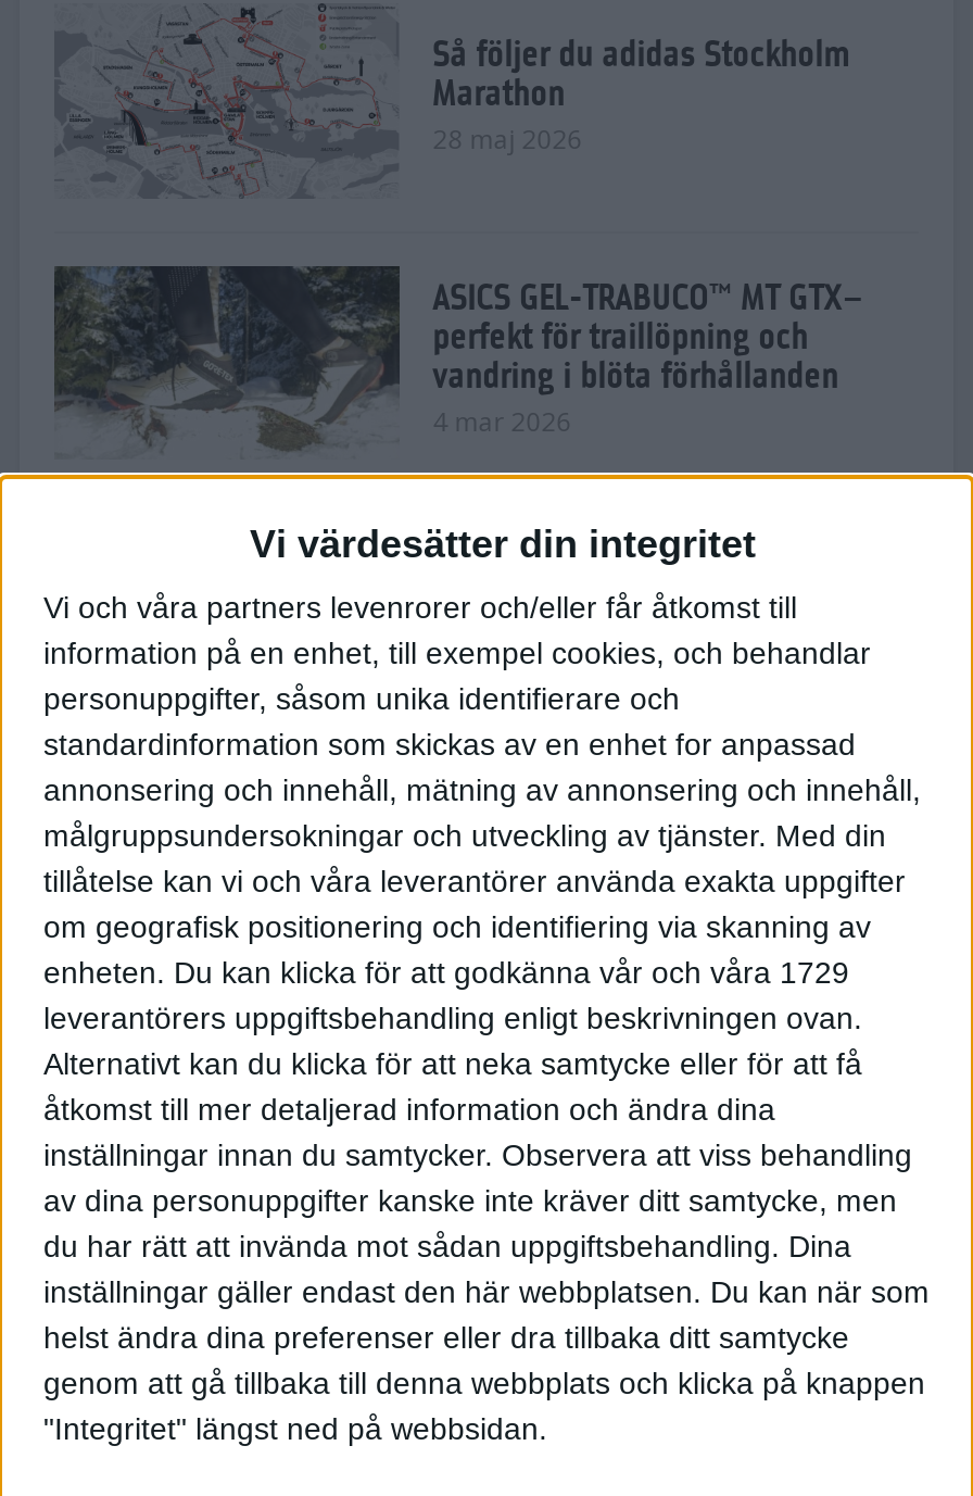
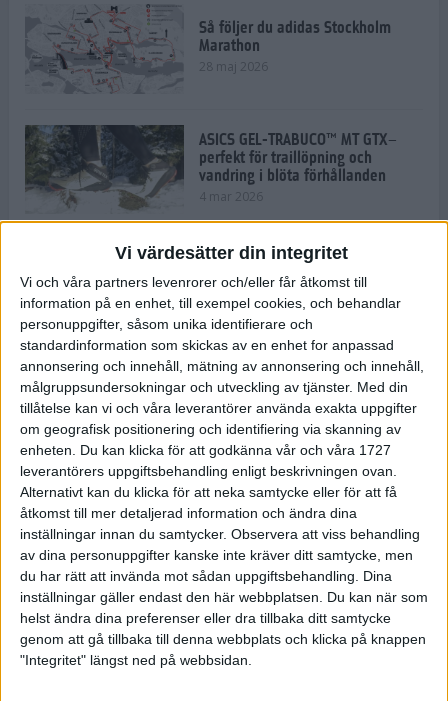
- enheten. Du kan klicka för att godkänna vår och våra 1729
+ enheten. Du kan klicka för att godkänna vår och våra 1727
